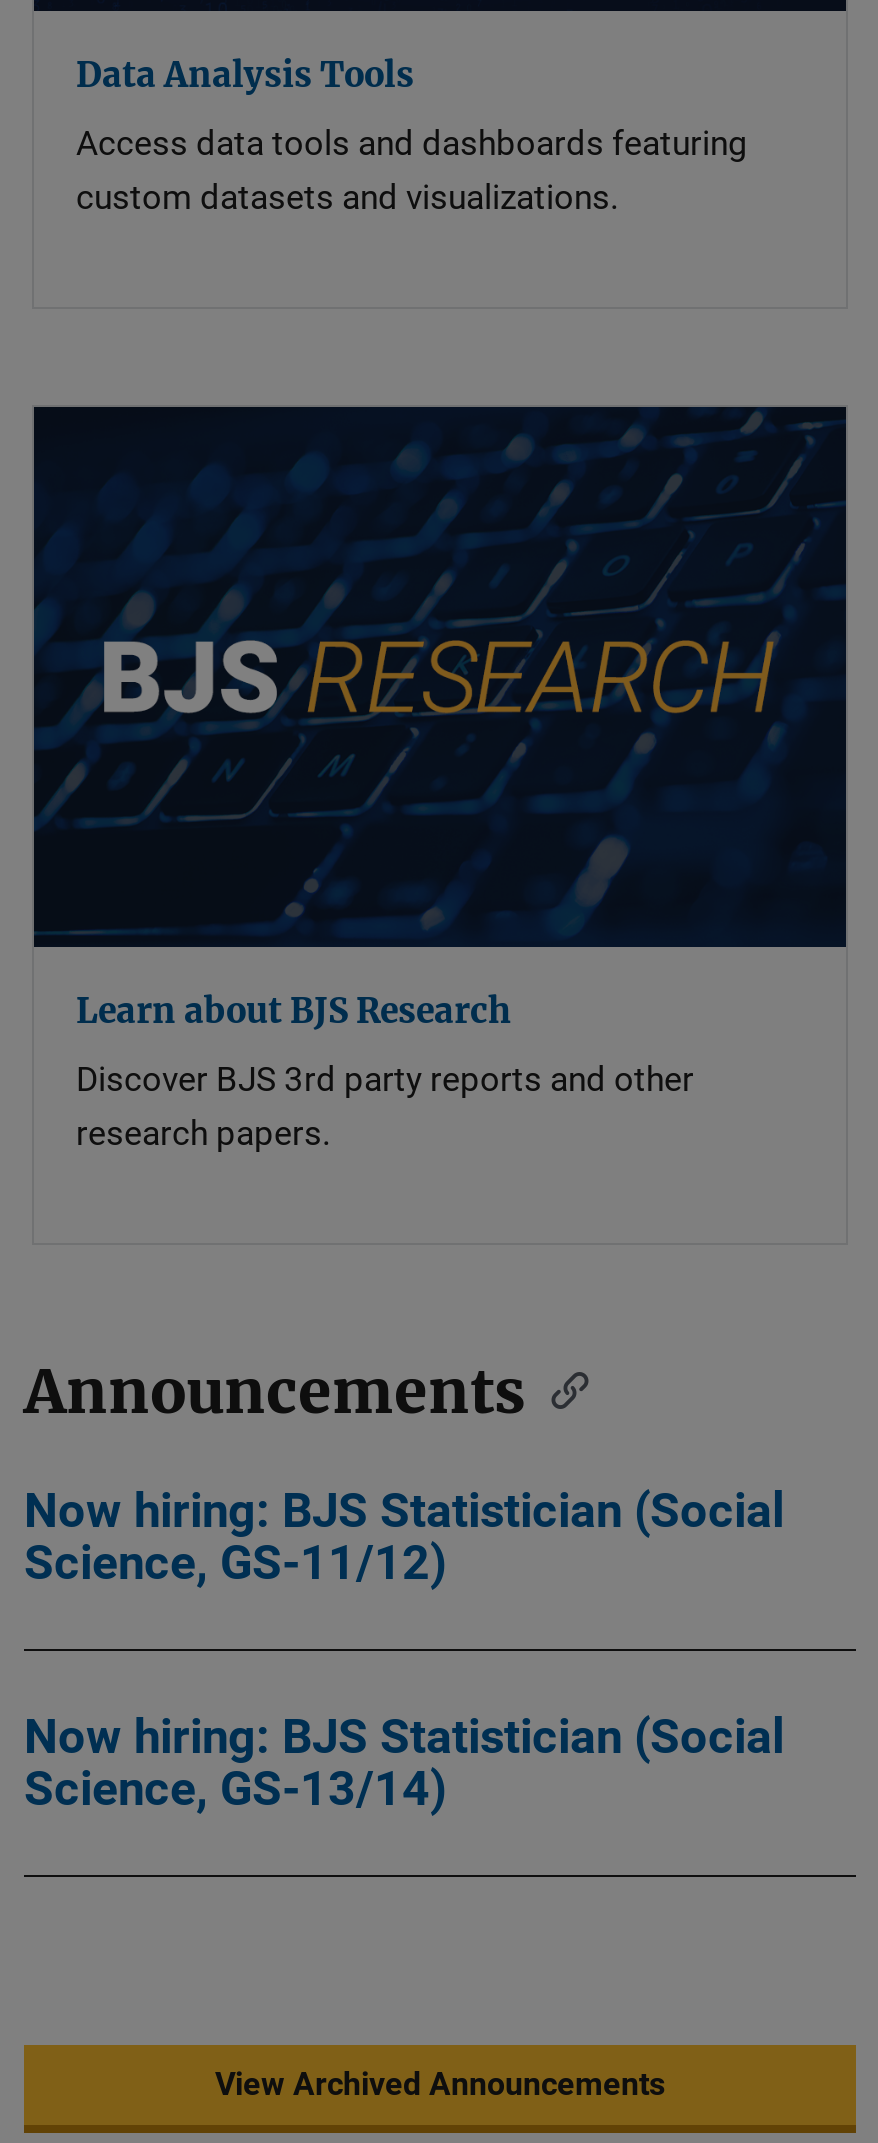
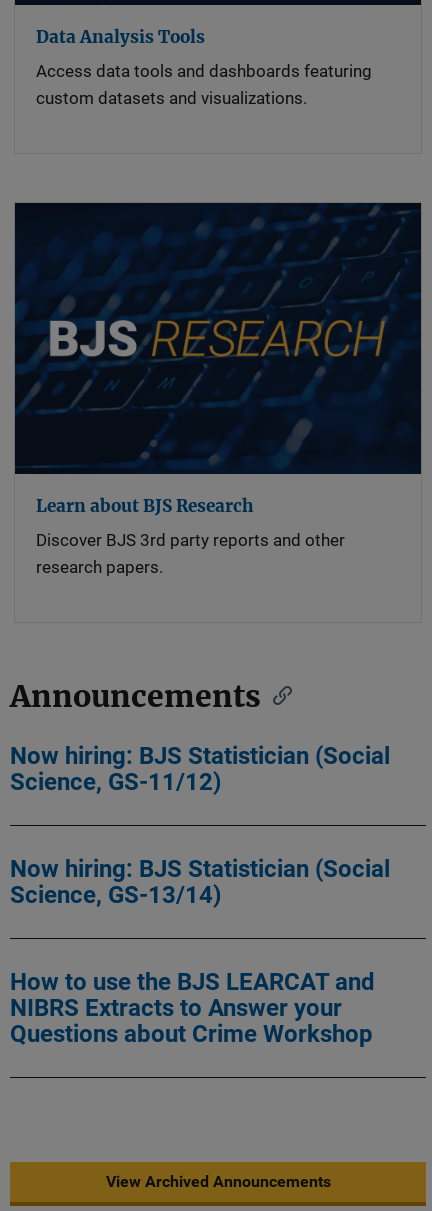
+ How to use the BJS LEARCAT and
+ NIBRS Extracts to Answer your
+ Questions about Crime Workshop
